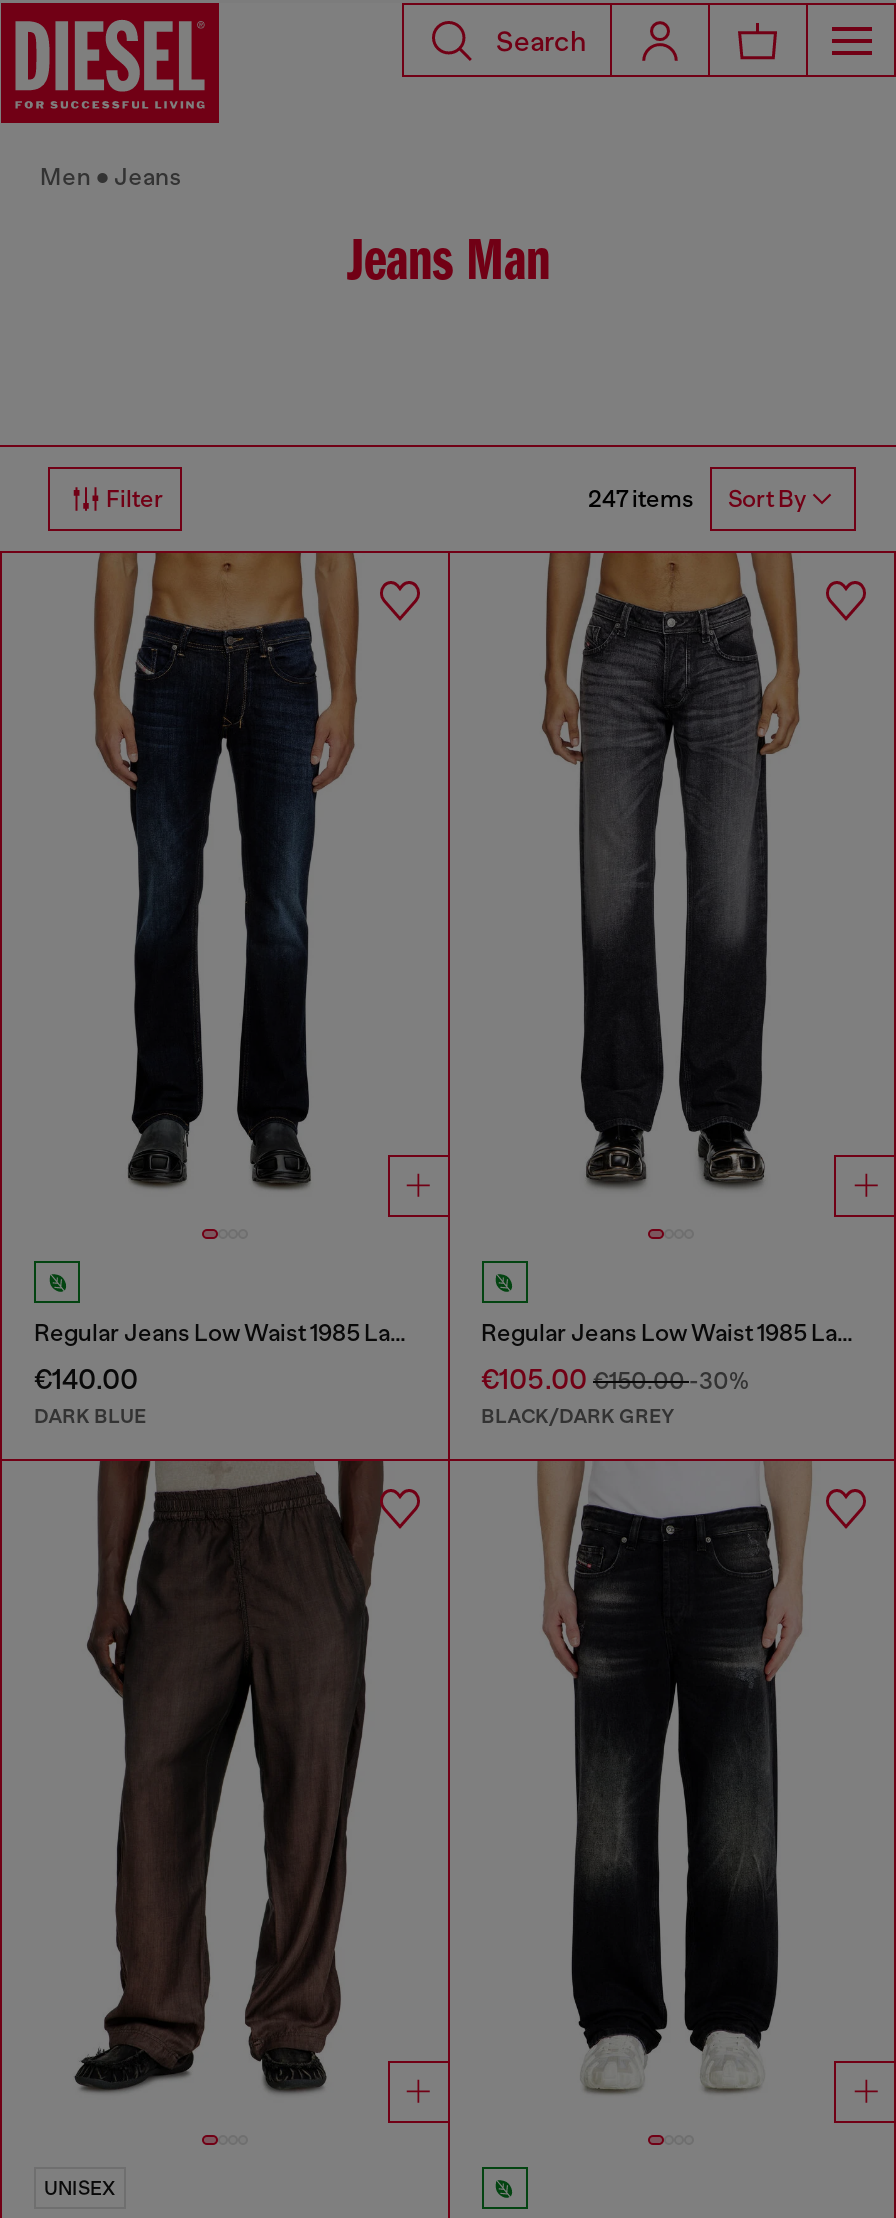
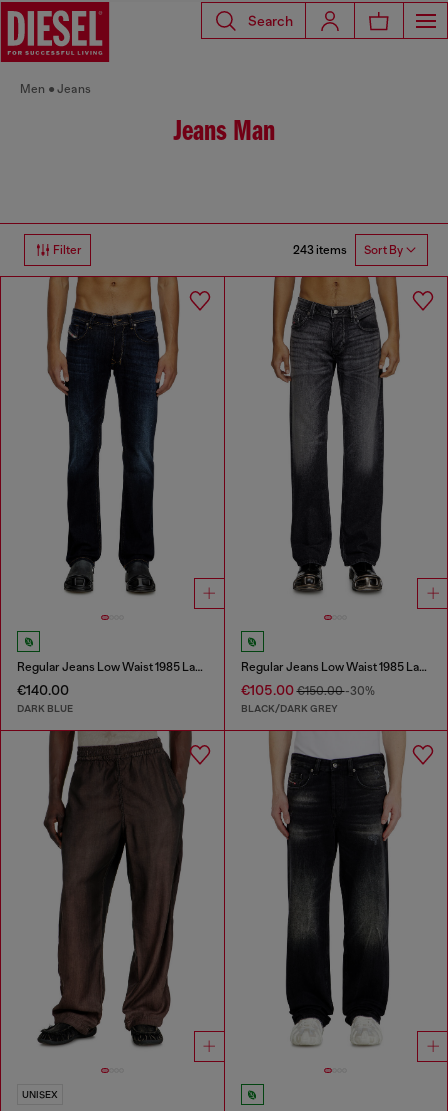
- 247 items Sort By
+ 243 items Sort By
